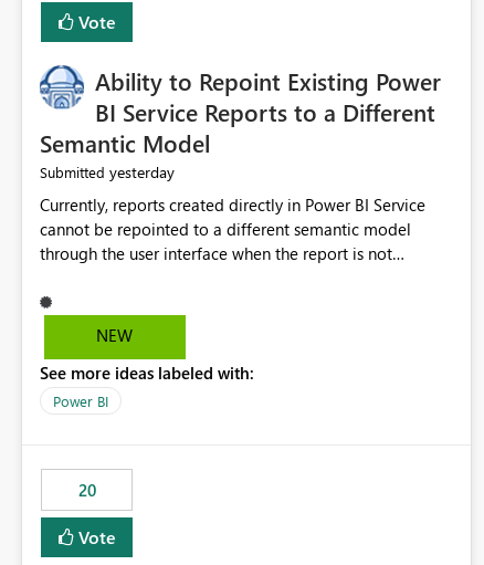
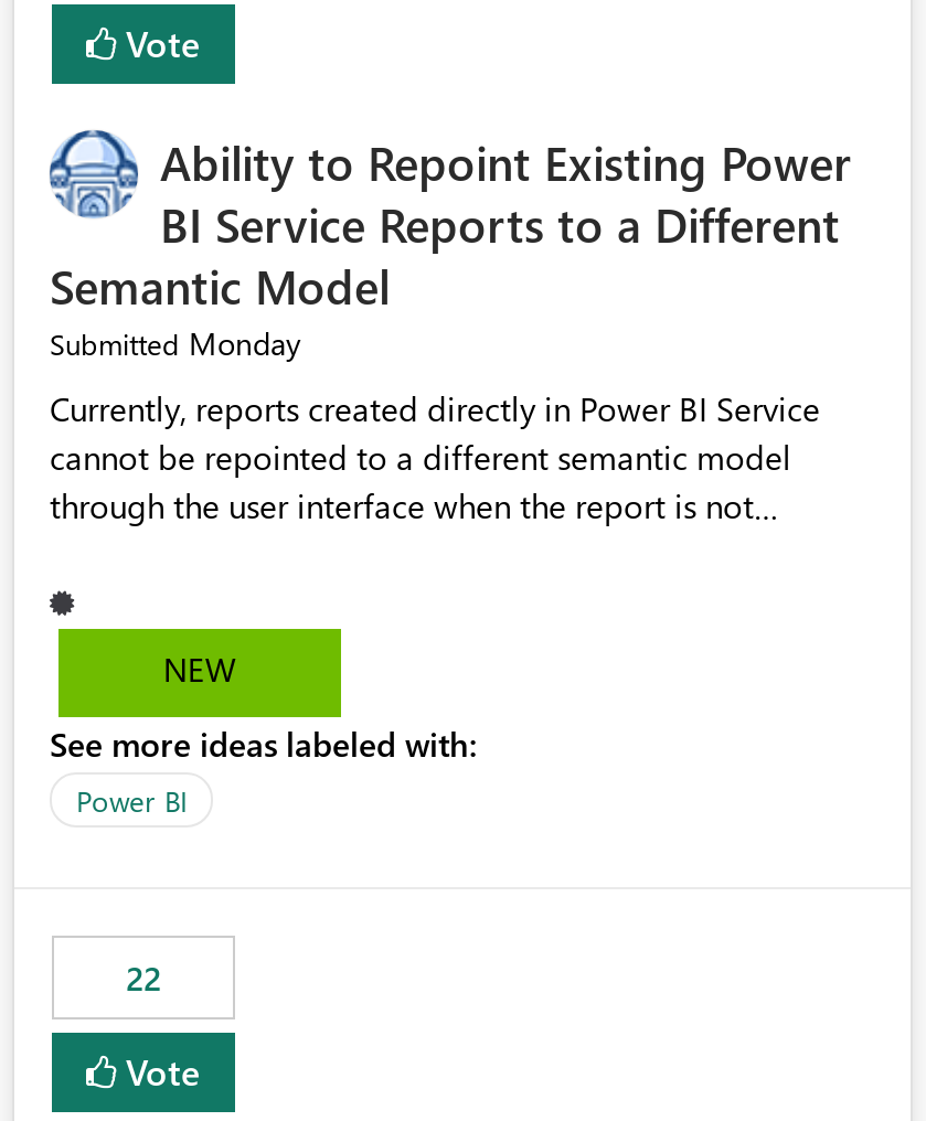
- Submitted yesterday
+ Submitted Monday

- 20
+ 22
